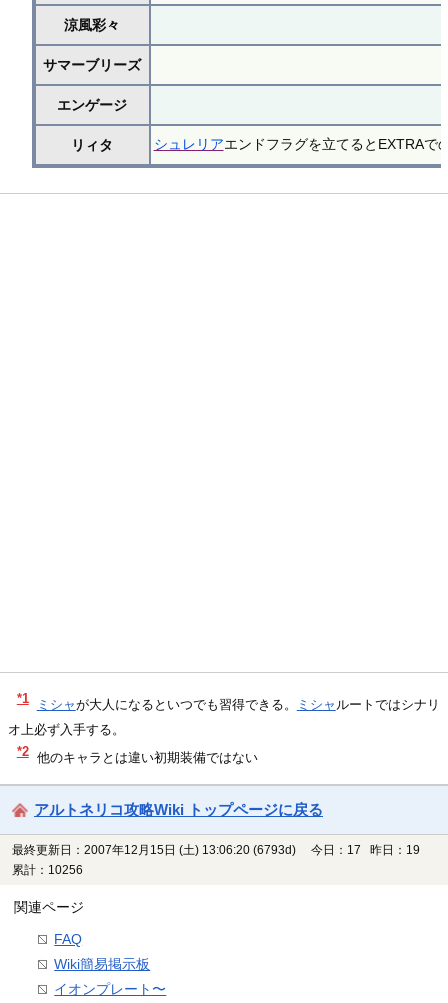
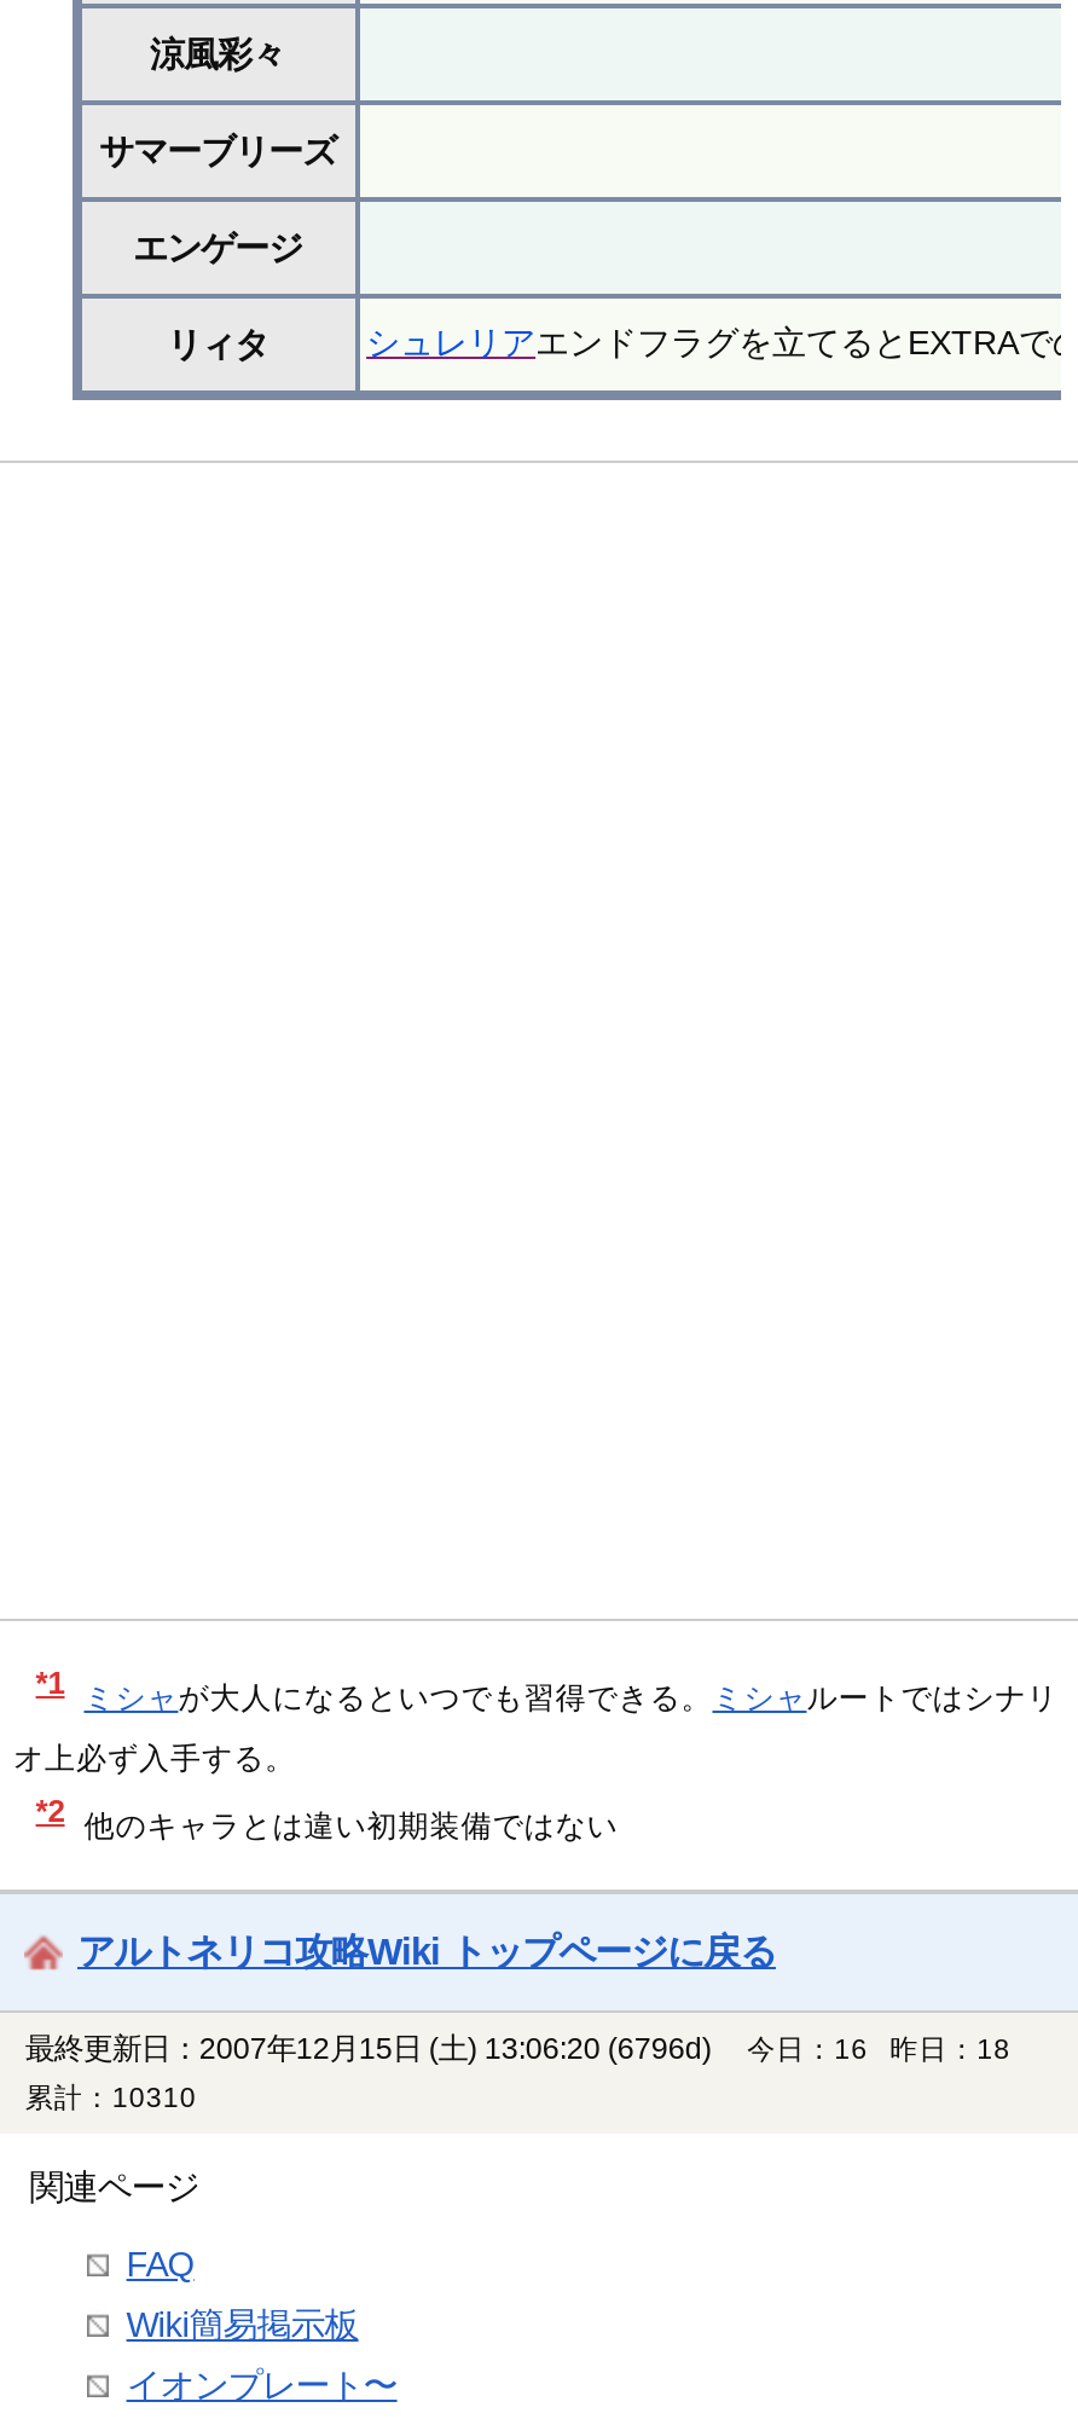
- 最終更新日：2007年12月15日 (土) 13:06:20 (6793d)
+ 最終更新日：2007年12月15日 (土) 13:06:20 (6796d)

- 今日：17 昨日：19
+ 今日：16 昨日：18

- 累計：10256
+ 累計：10310
